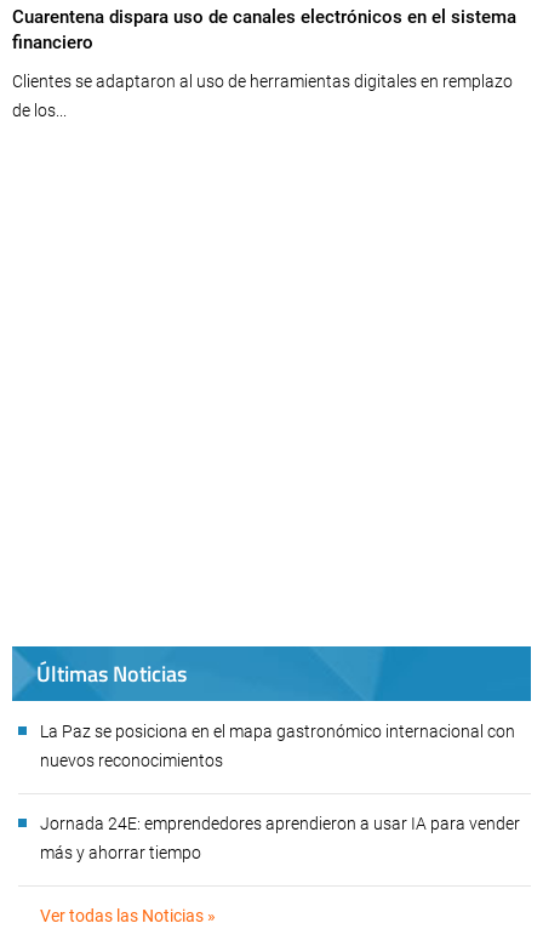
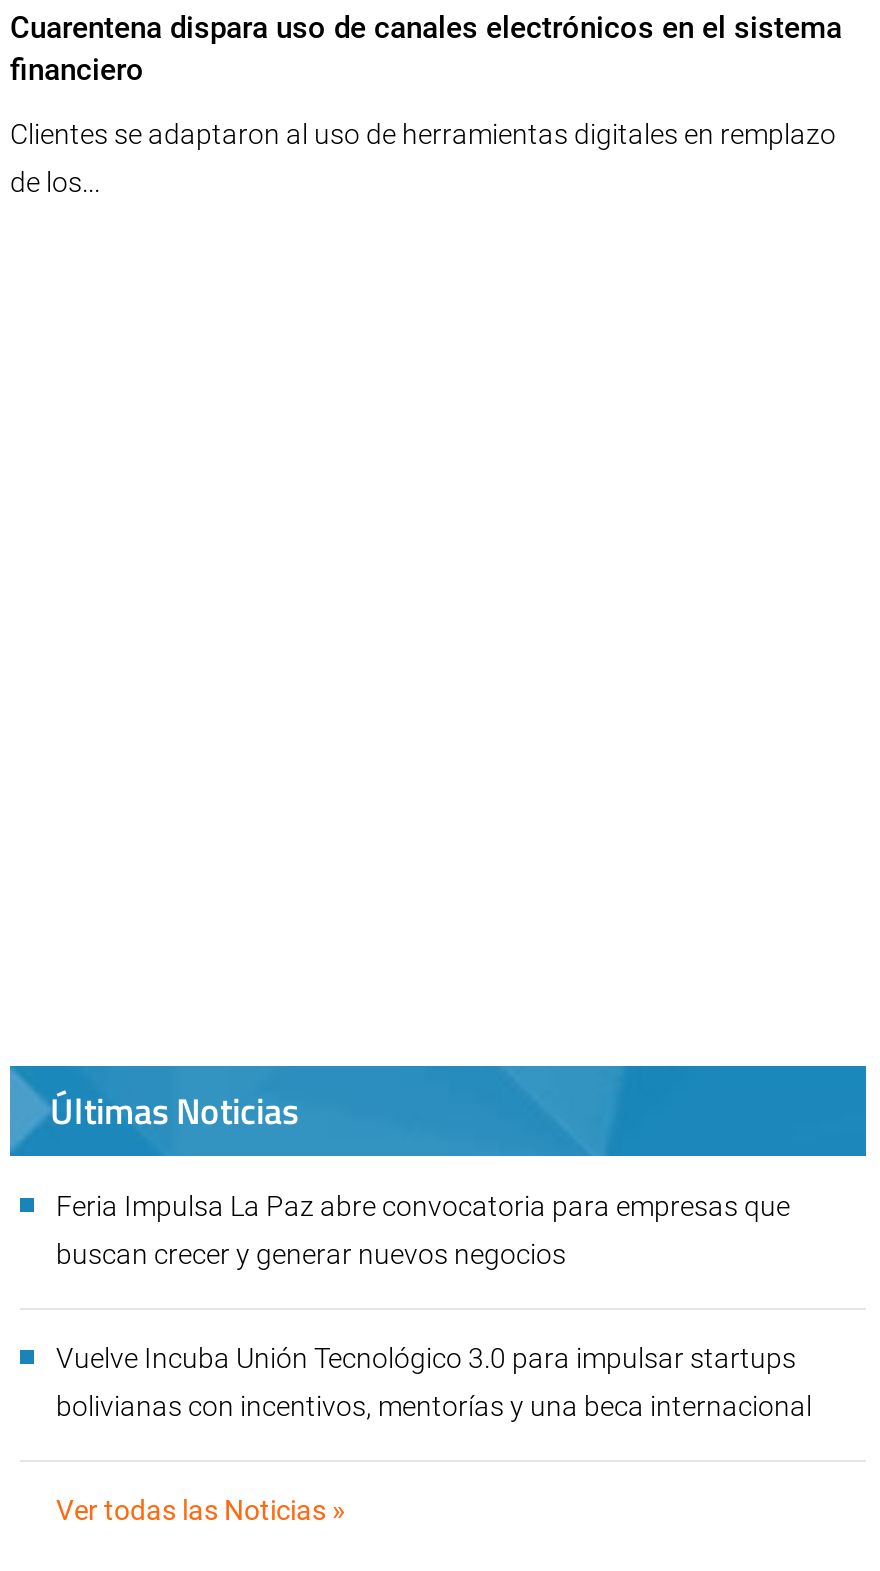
- La Paz se posiciona en el mapa gastronómico internacional con
+ Feria Impulsa La Paz abre convocatoria para empresas que

- nuevos reconocimientos
+ buscan crecer y generar nuevos negocios

- Jornada 24E: emprendedores aprendieron a usar IA para vender
+ Vuelve Incuba Unión Tecnológico 3.0 para impulsar startups

- más y ahorrar tiempo
+ bolivianas con incentivos, mentorías y una beca internacional
